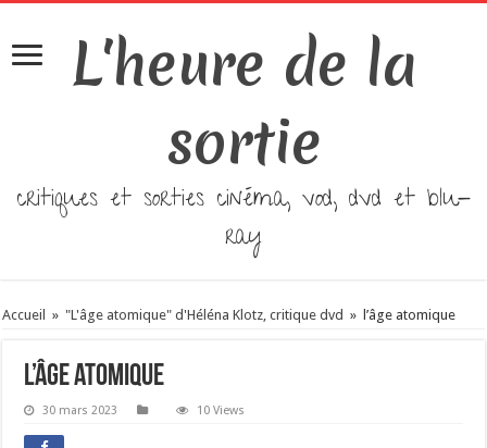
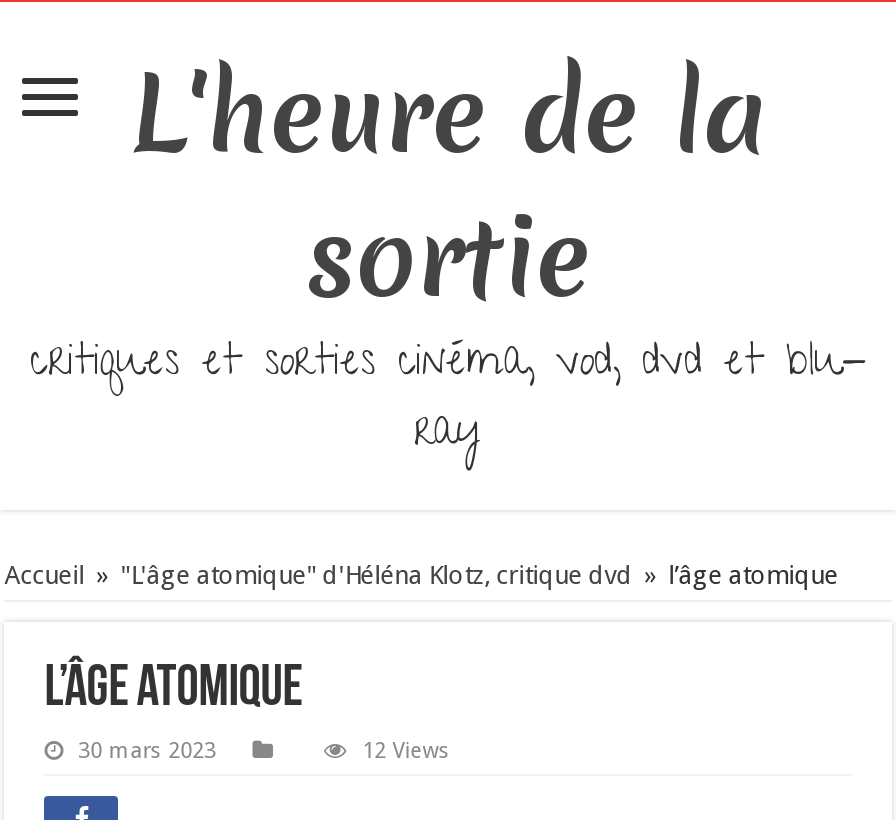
- 10 Views
+ 12 Views
